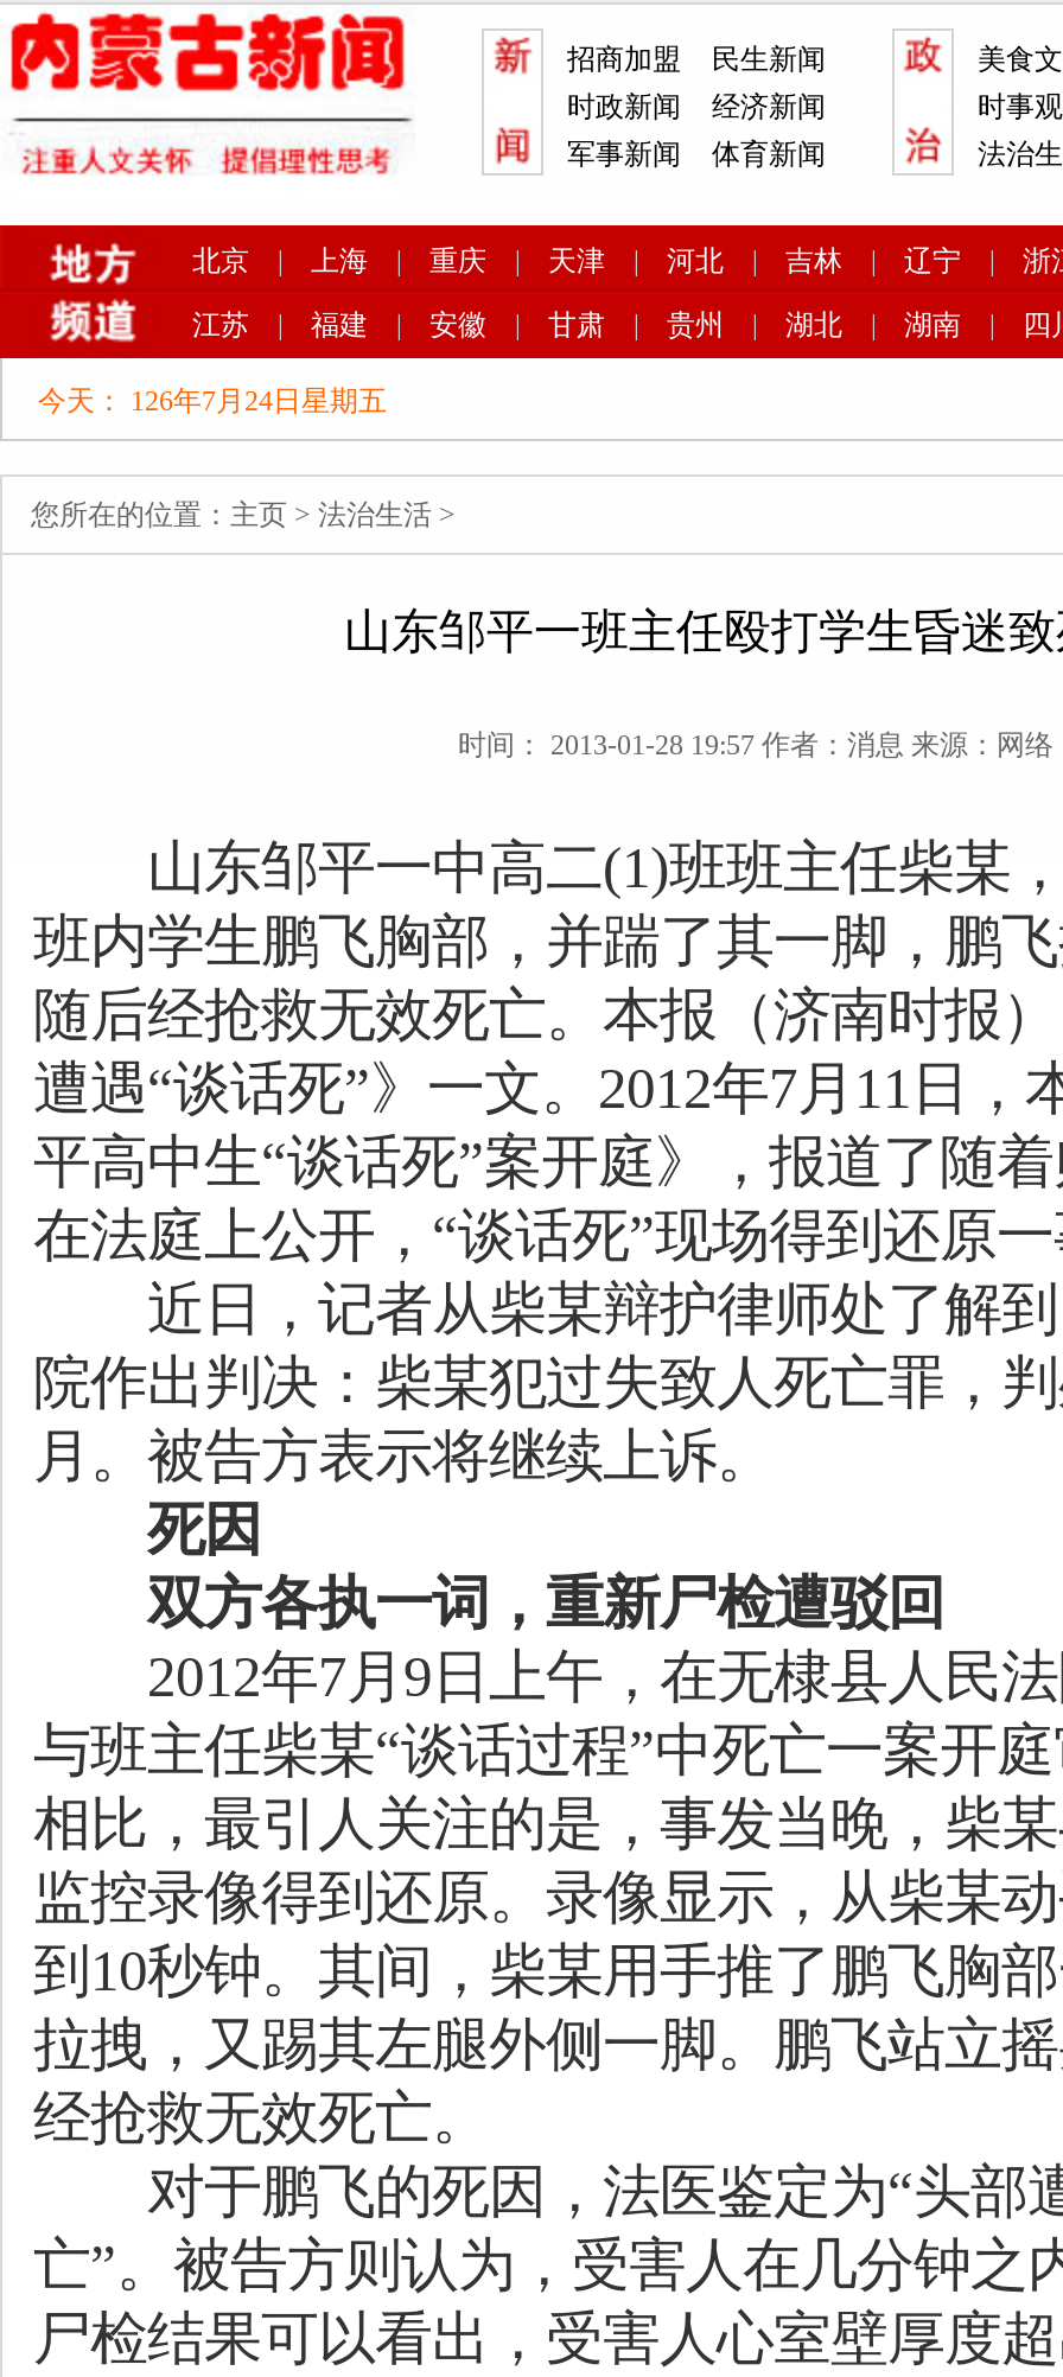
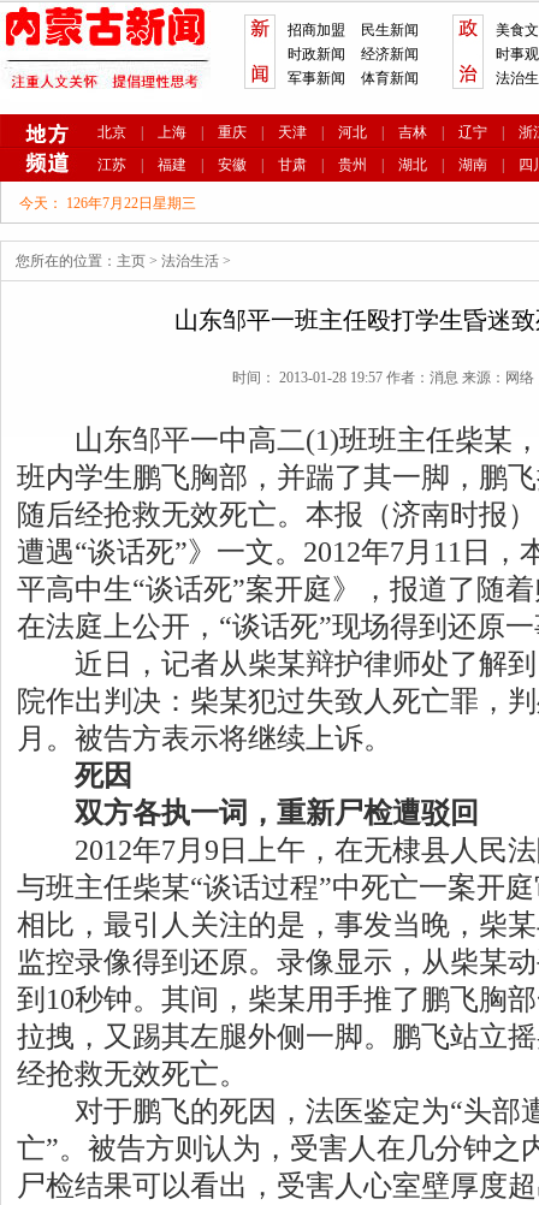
- 今天：126年7月24日星期五
+ 今天：126年7月22日星期三
